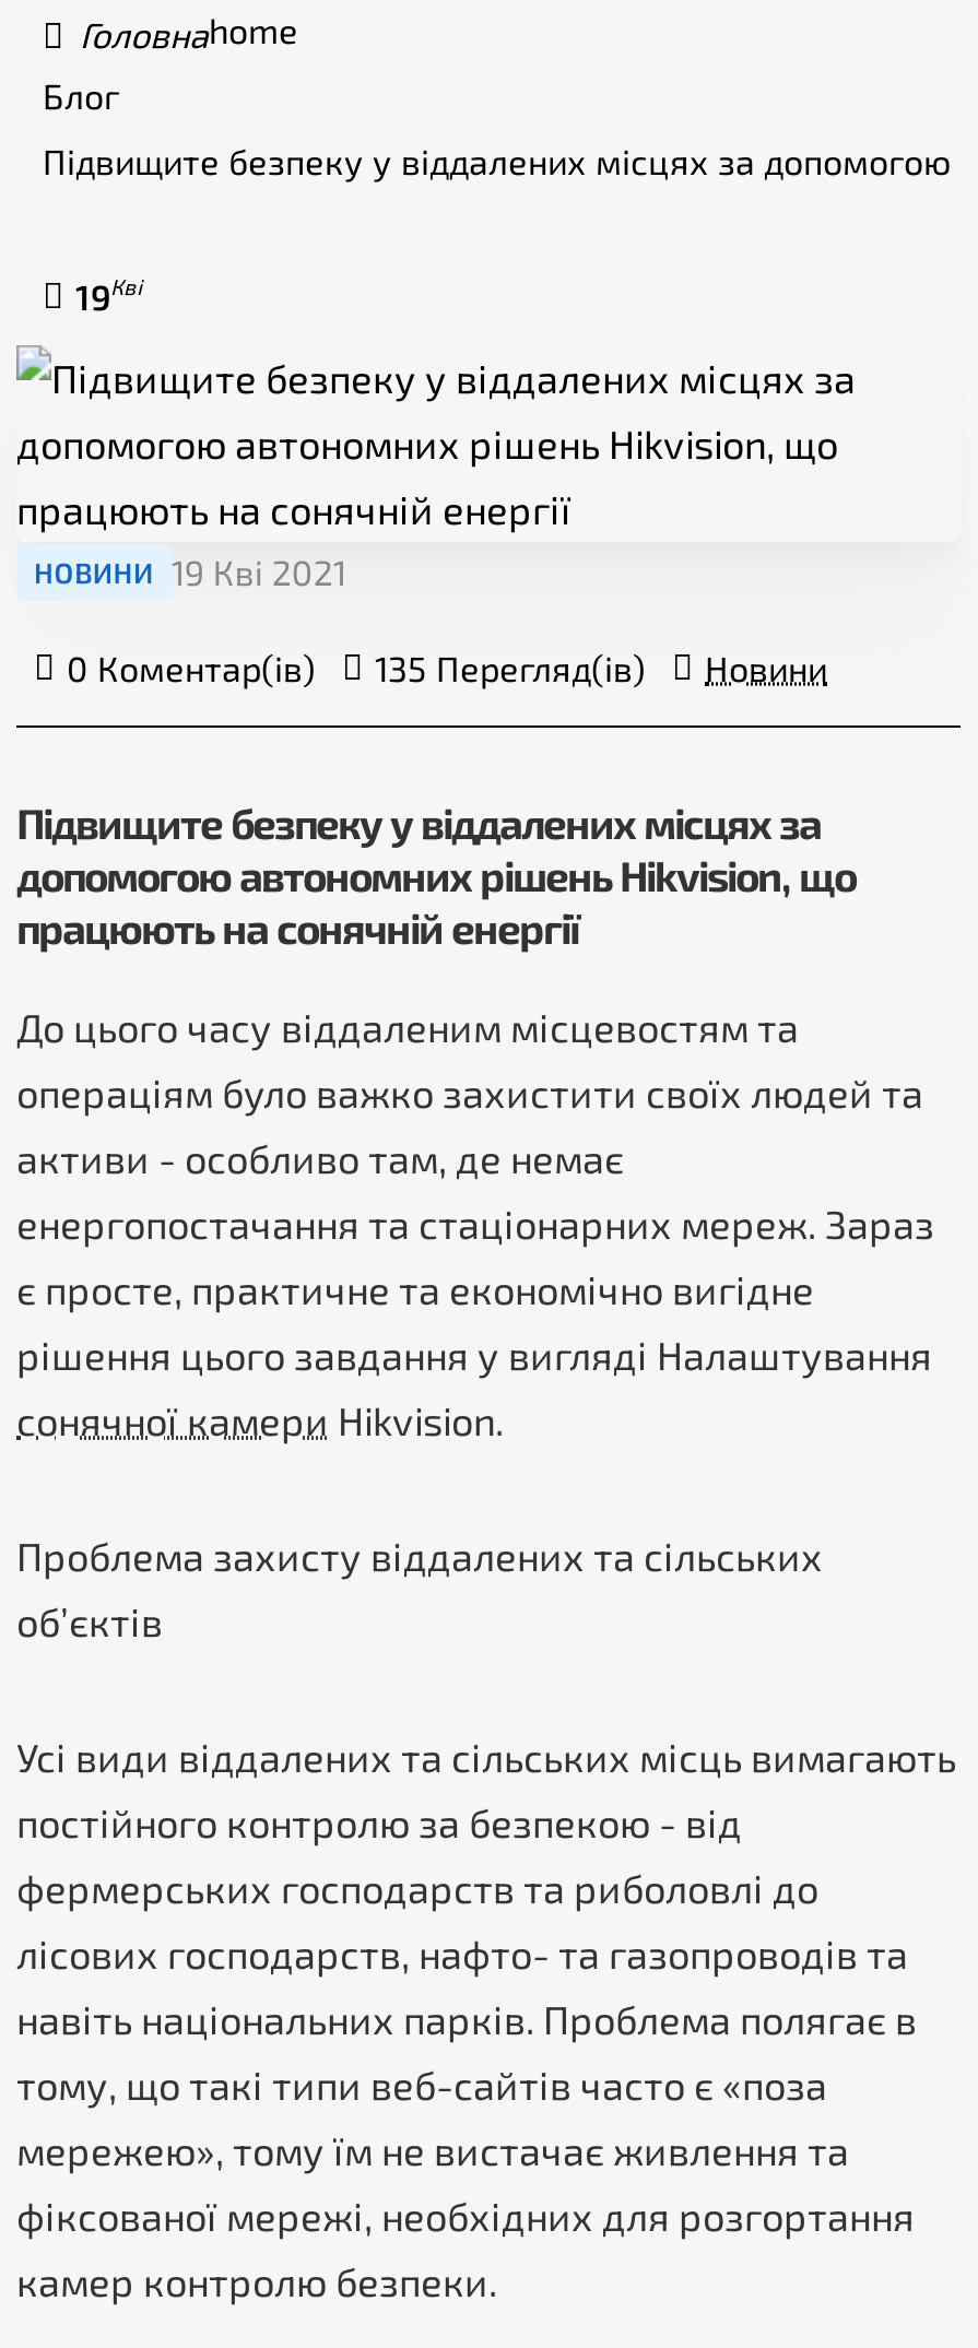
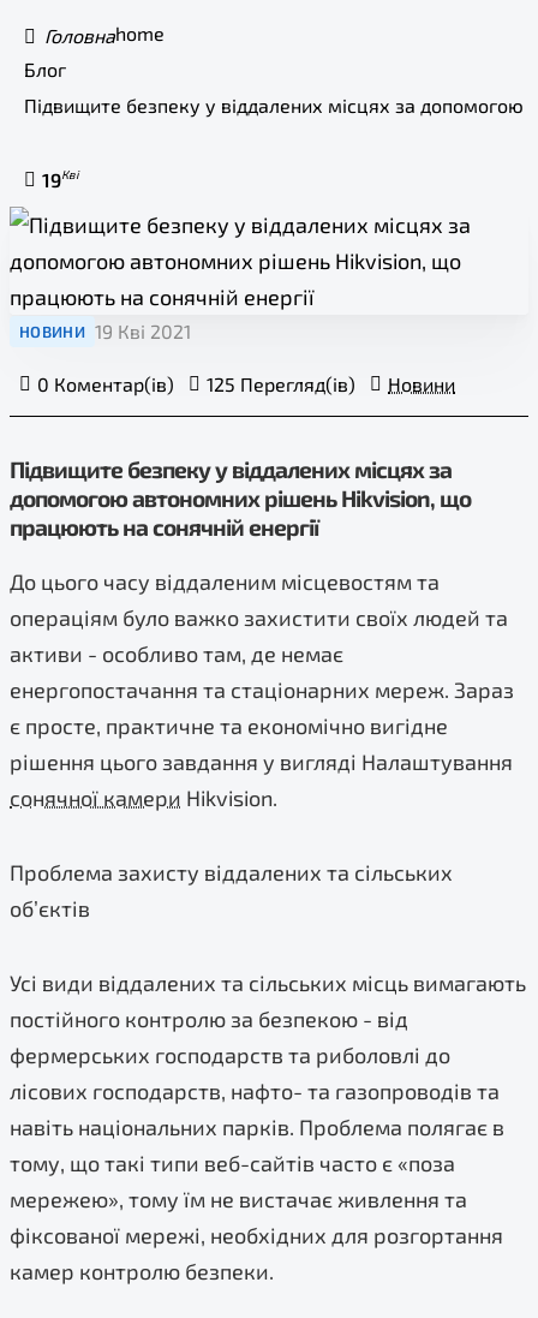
- 0 Коментар(ів) 135 Перегляд(ів) Новини
+ 0 Коментар(ів) 125 Перегляд(ів) Новини
